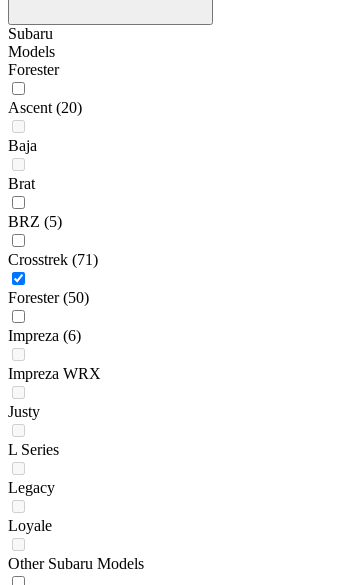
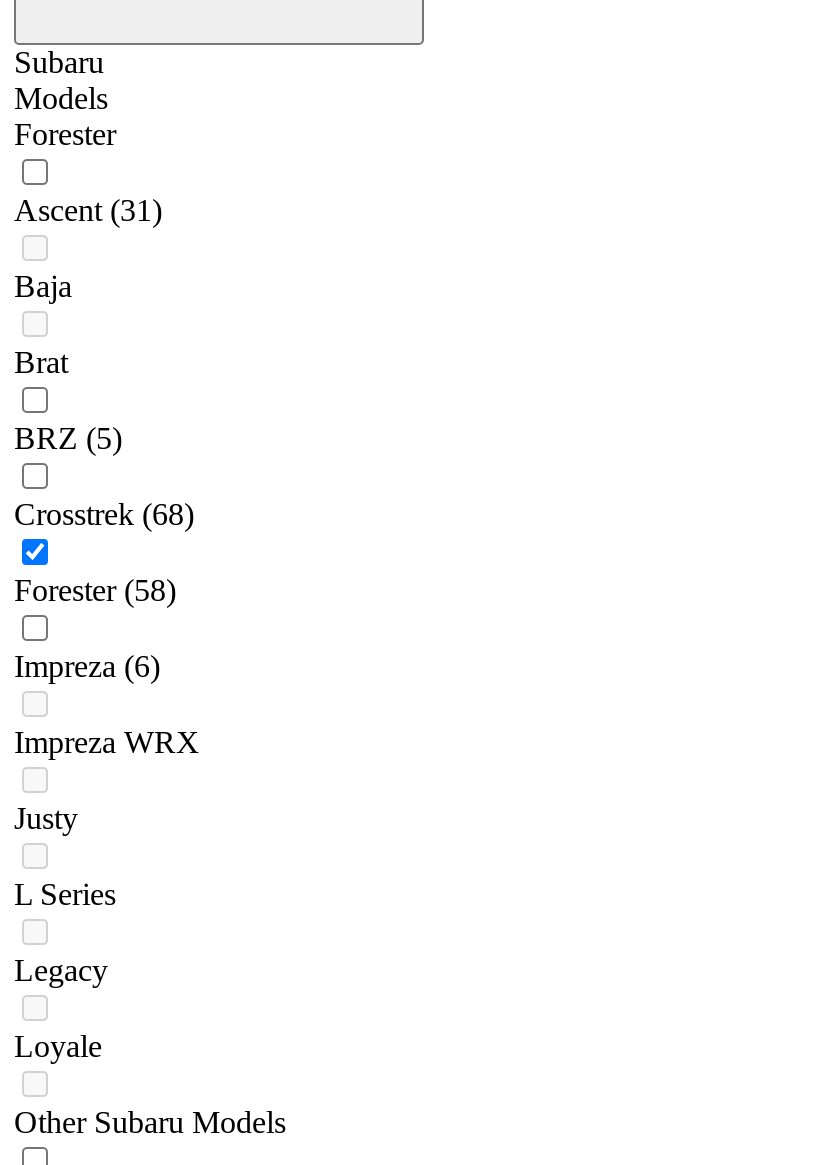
- Ascent (20)
+ Ascent (31)

- Crosstrek (71)
+ Crosstrek (68)

- Forester (50)
+ Forester (58)
